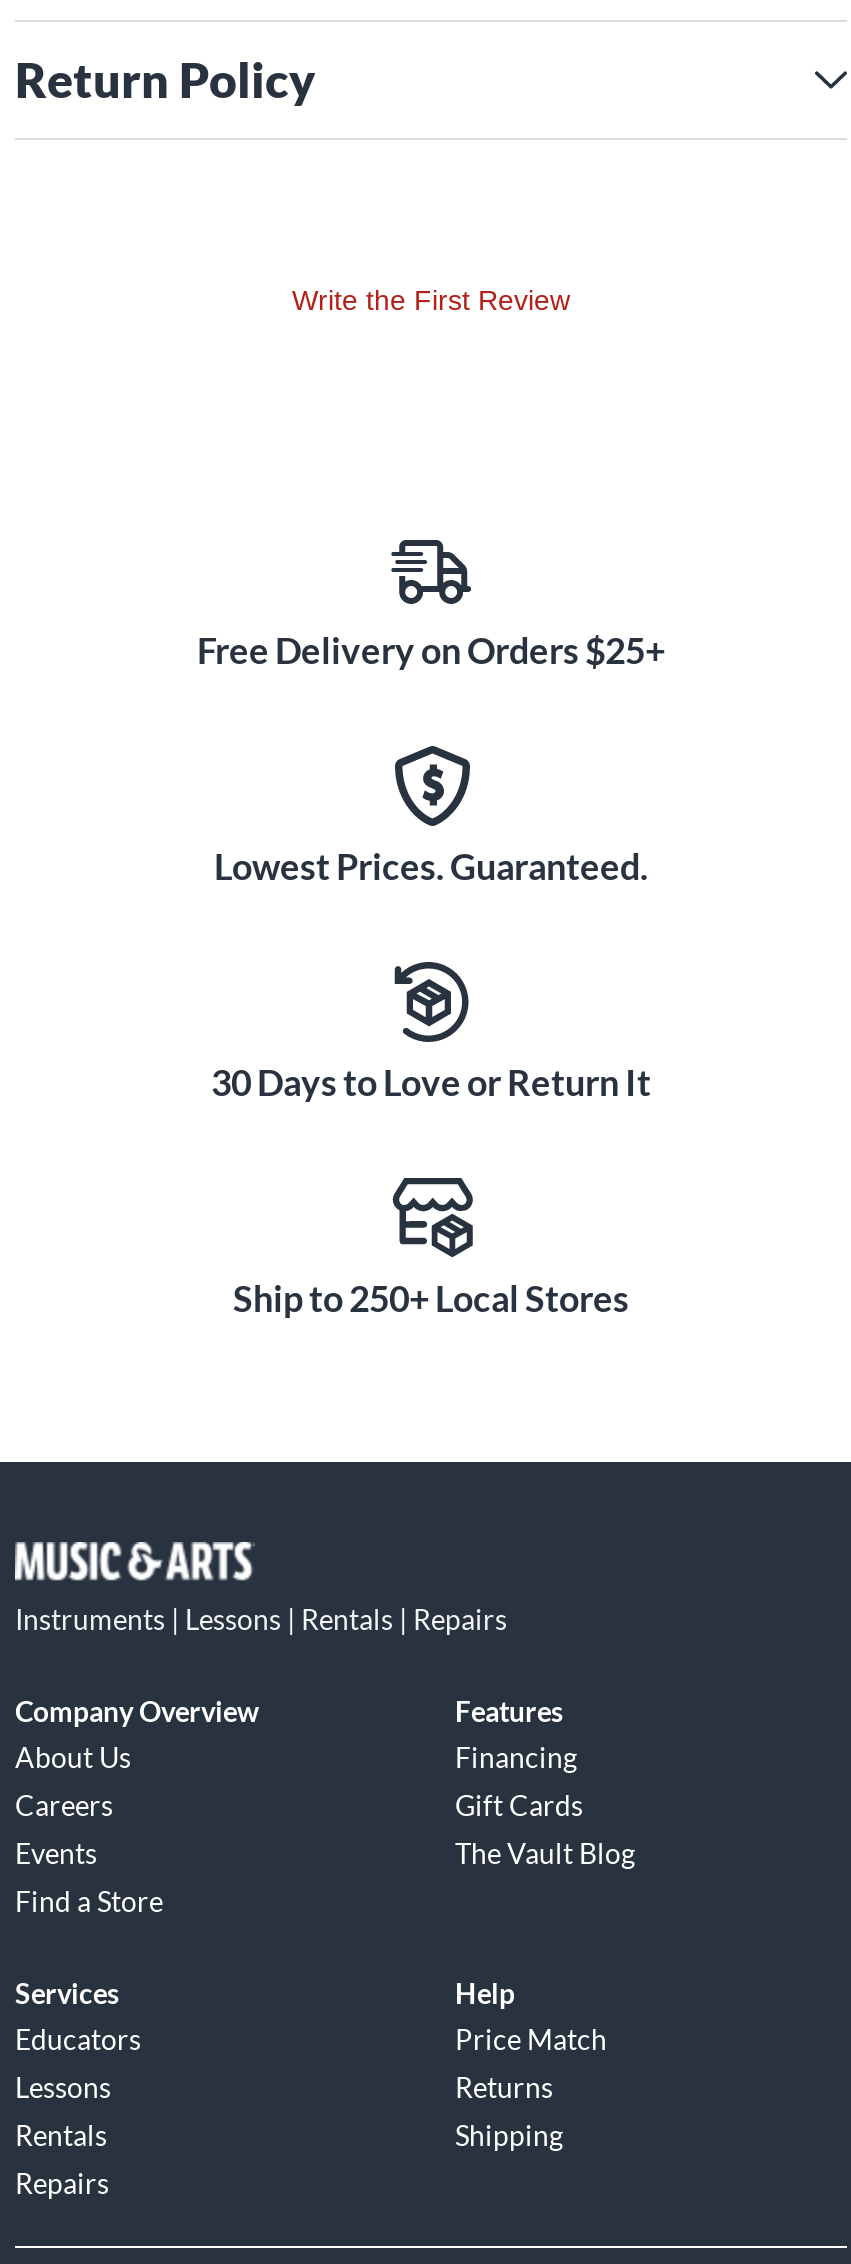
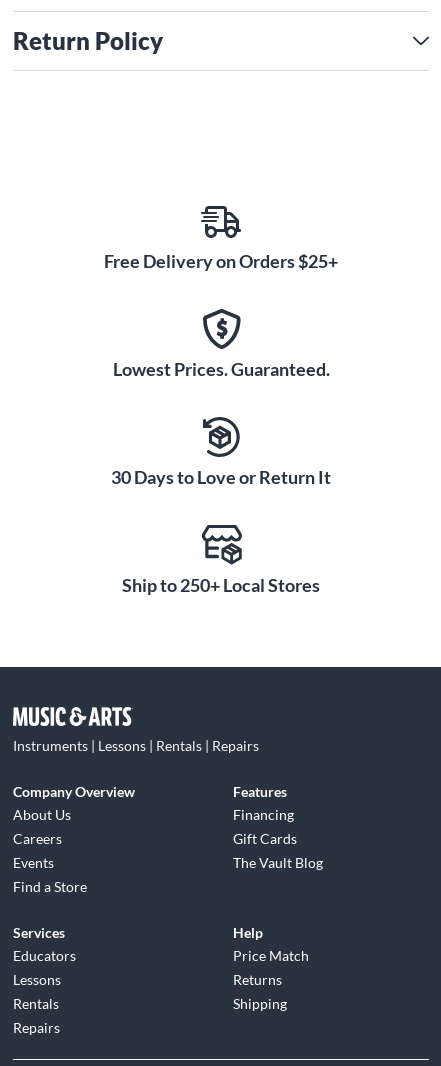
- Write the First Review
